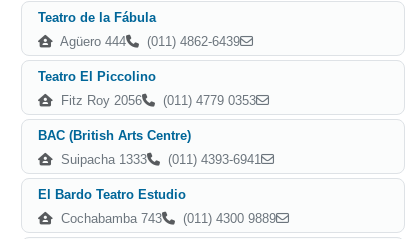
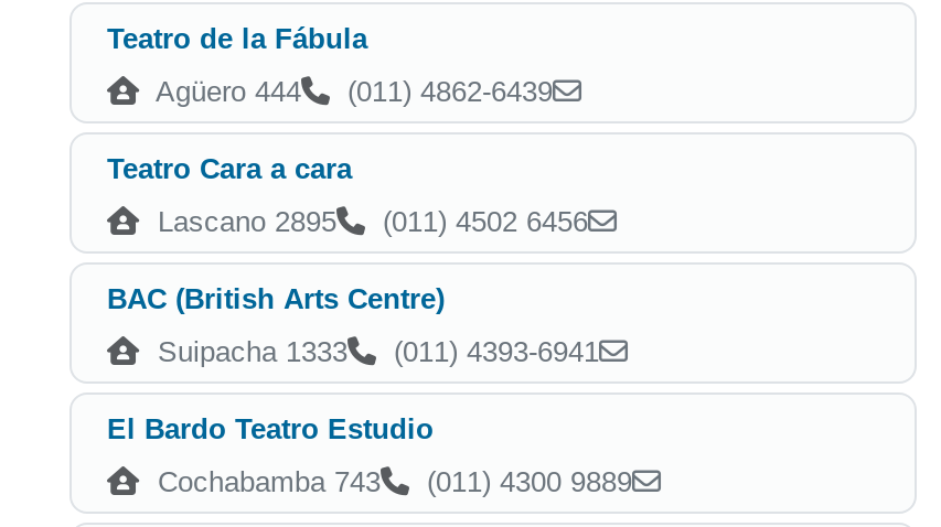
- Teatro El Piccolino
+ Teatro Cara a cara

- Fitz Roy 2056
- (011) 4779 0353
+ Lascano 2895
+ (011) 4502 6456
